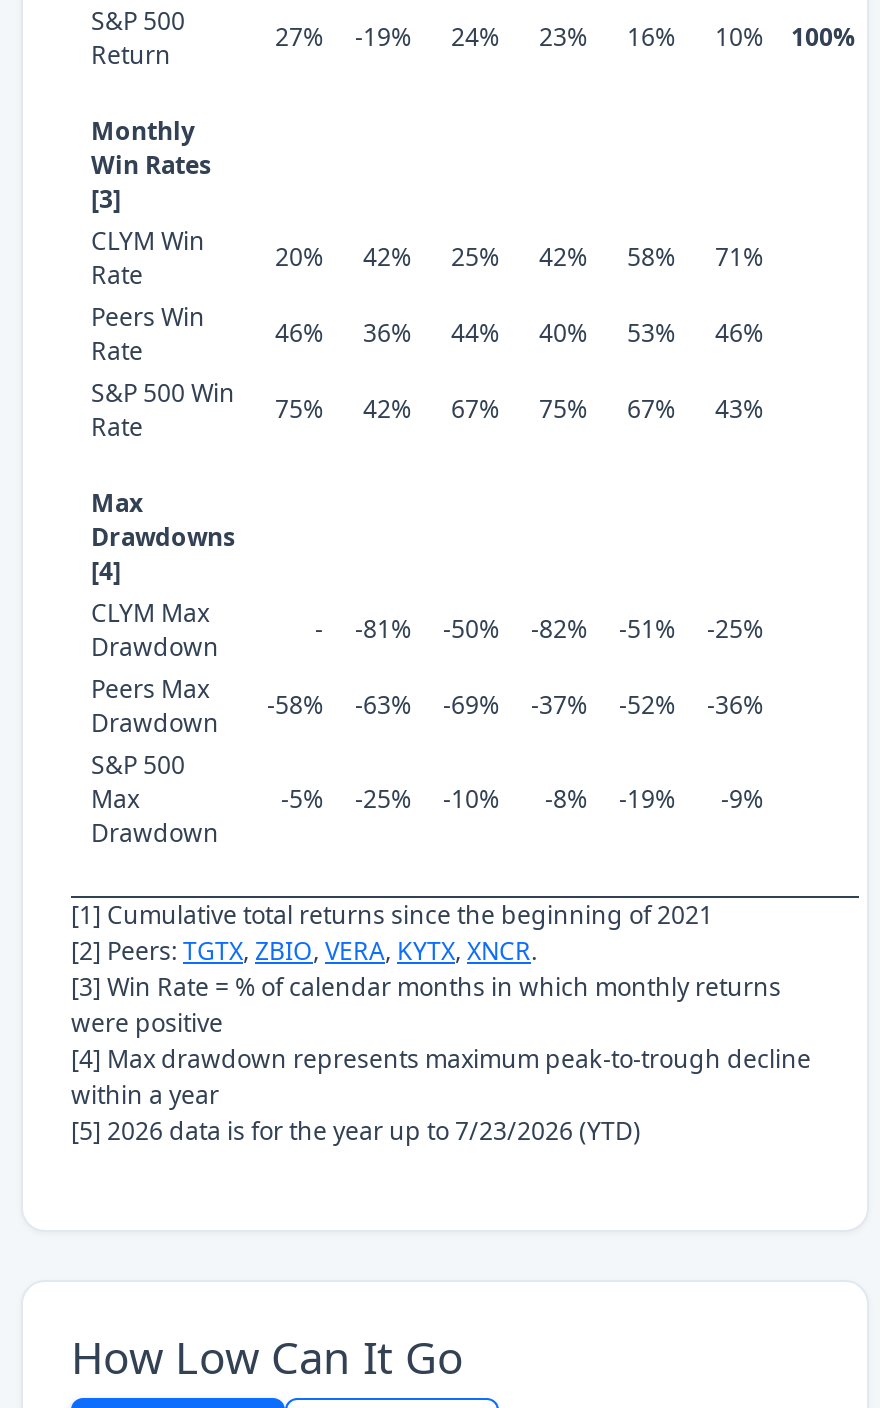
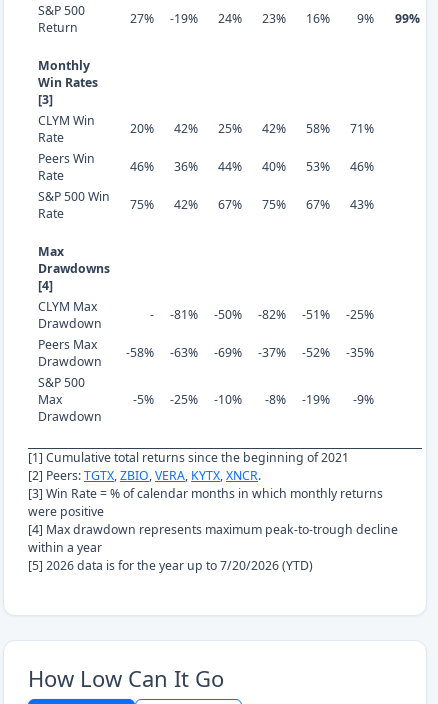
- 10%
+ 9%

- 100%
+ 99%

- Peers Max -58% -63% -69% -37% -52% -36%
+ Peers Max -58% -63% -69% -37% -52% -35%

- [5] 2026 data is for the year up to 7/23/2026 (YTD)
+ [5] 2026 data is for the year up to 7/20/2026 (YTD)
